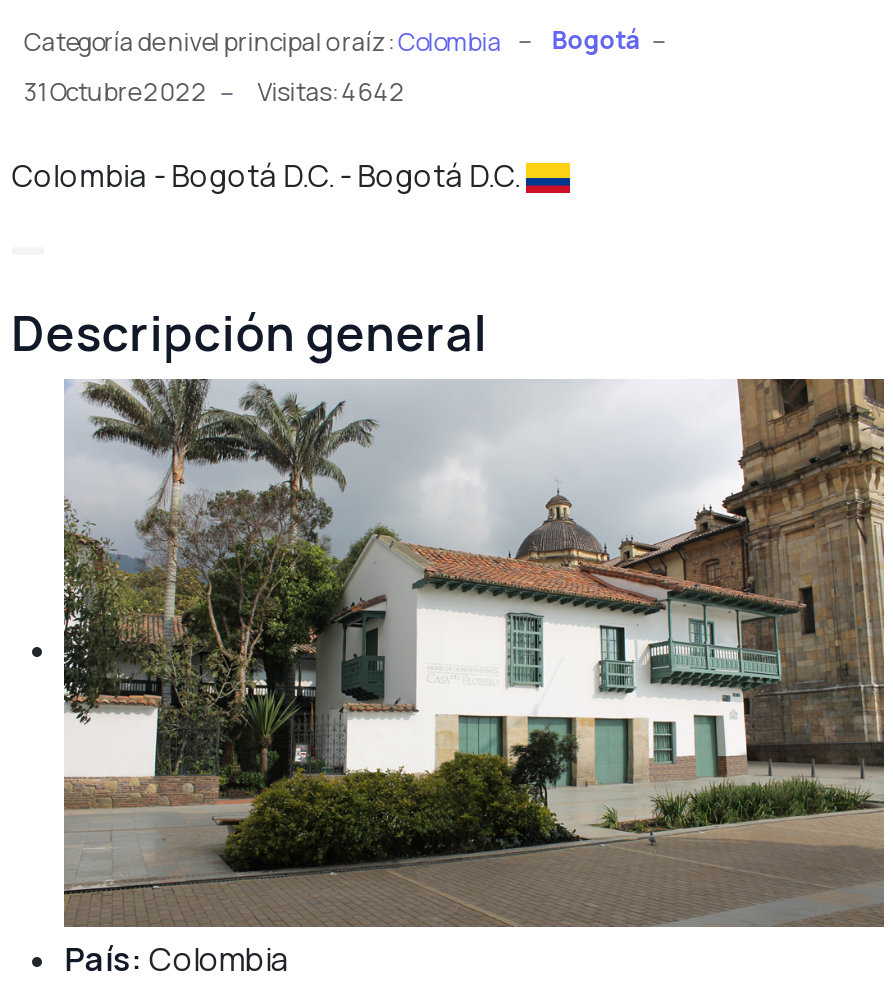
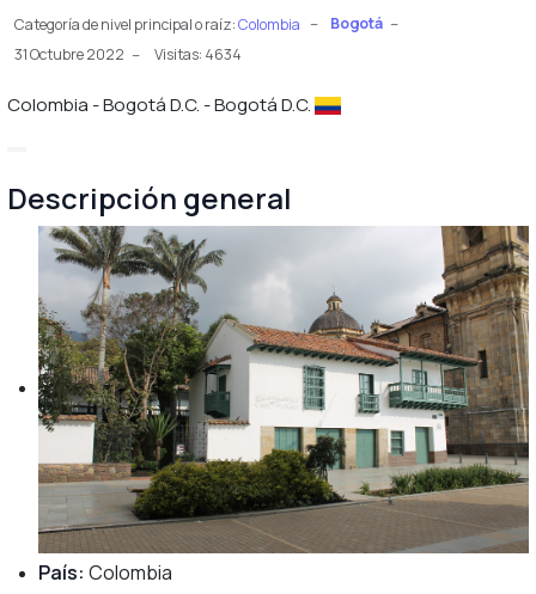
- Visitas: 4642
+ Visitas: 4634
